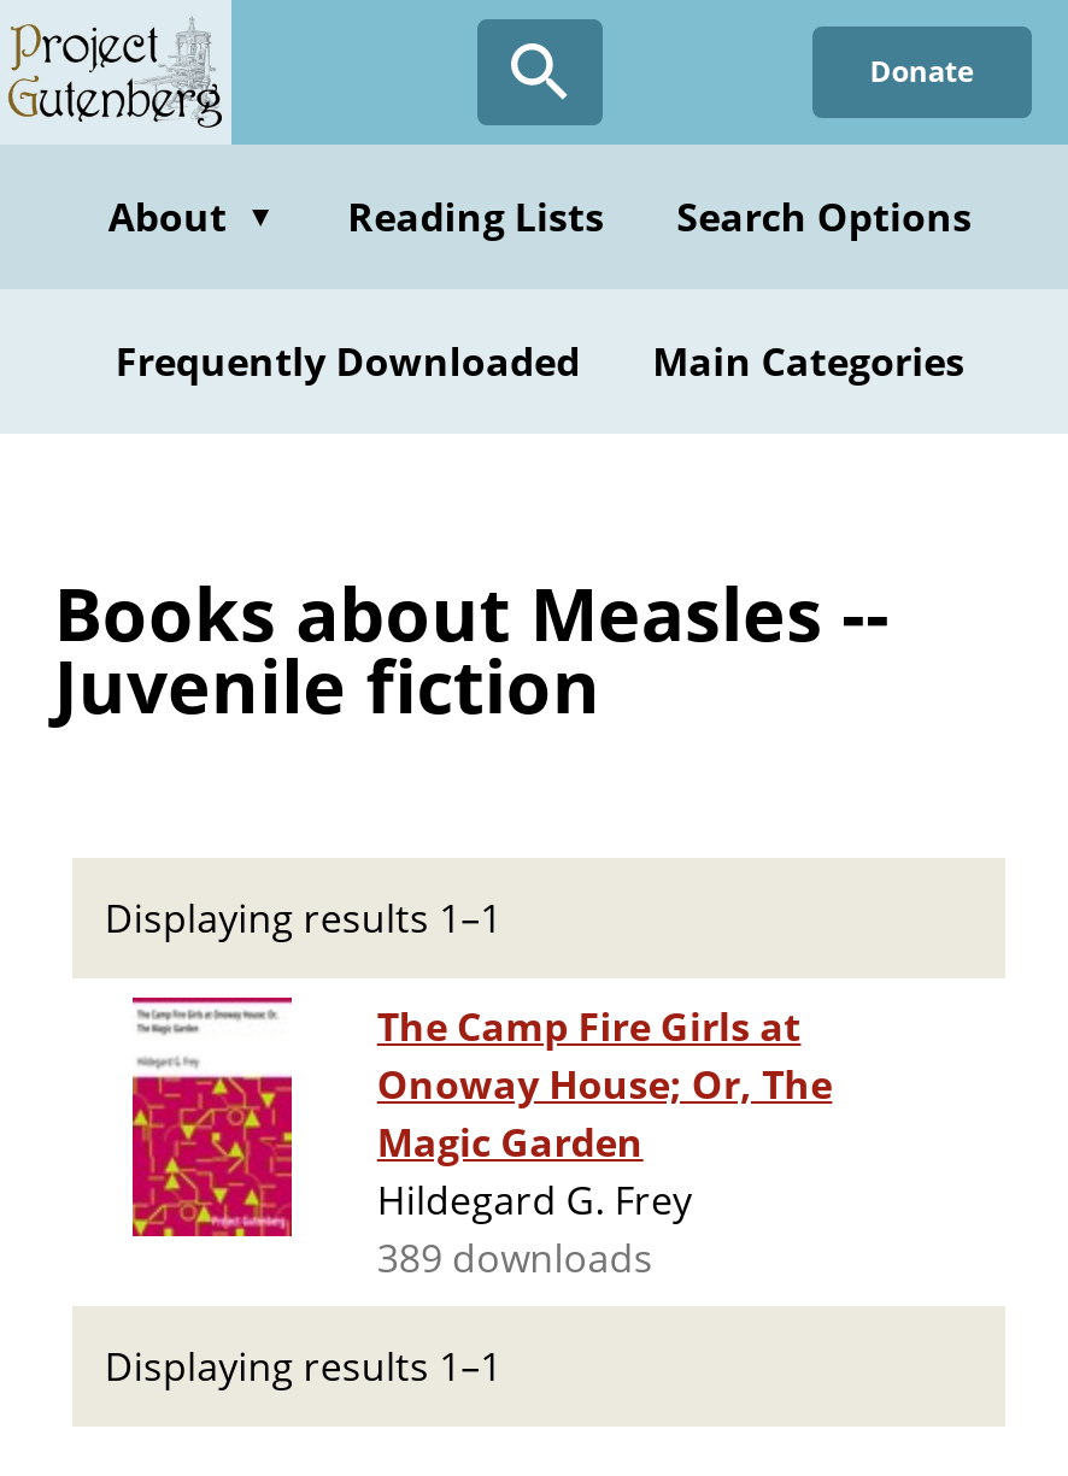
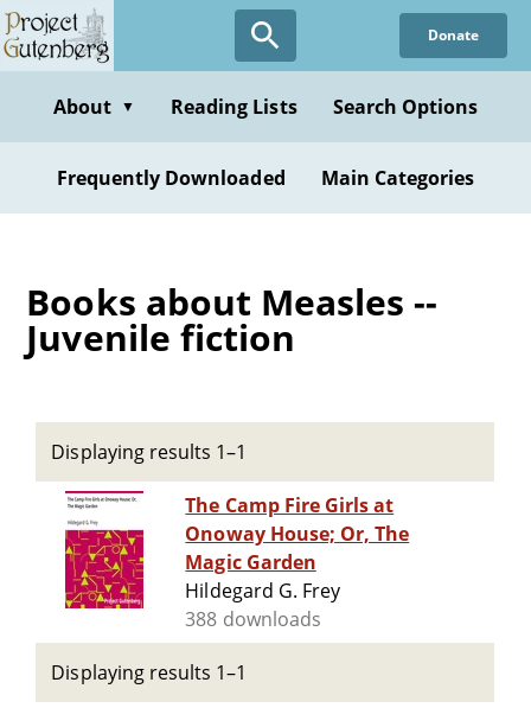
- 389 downloads
+ 388 downloads
